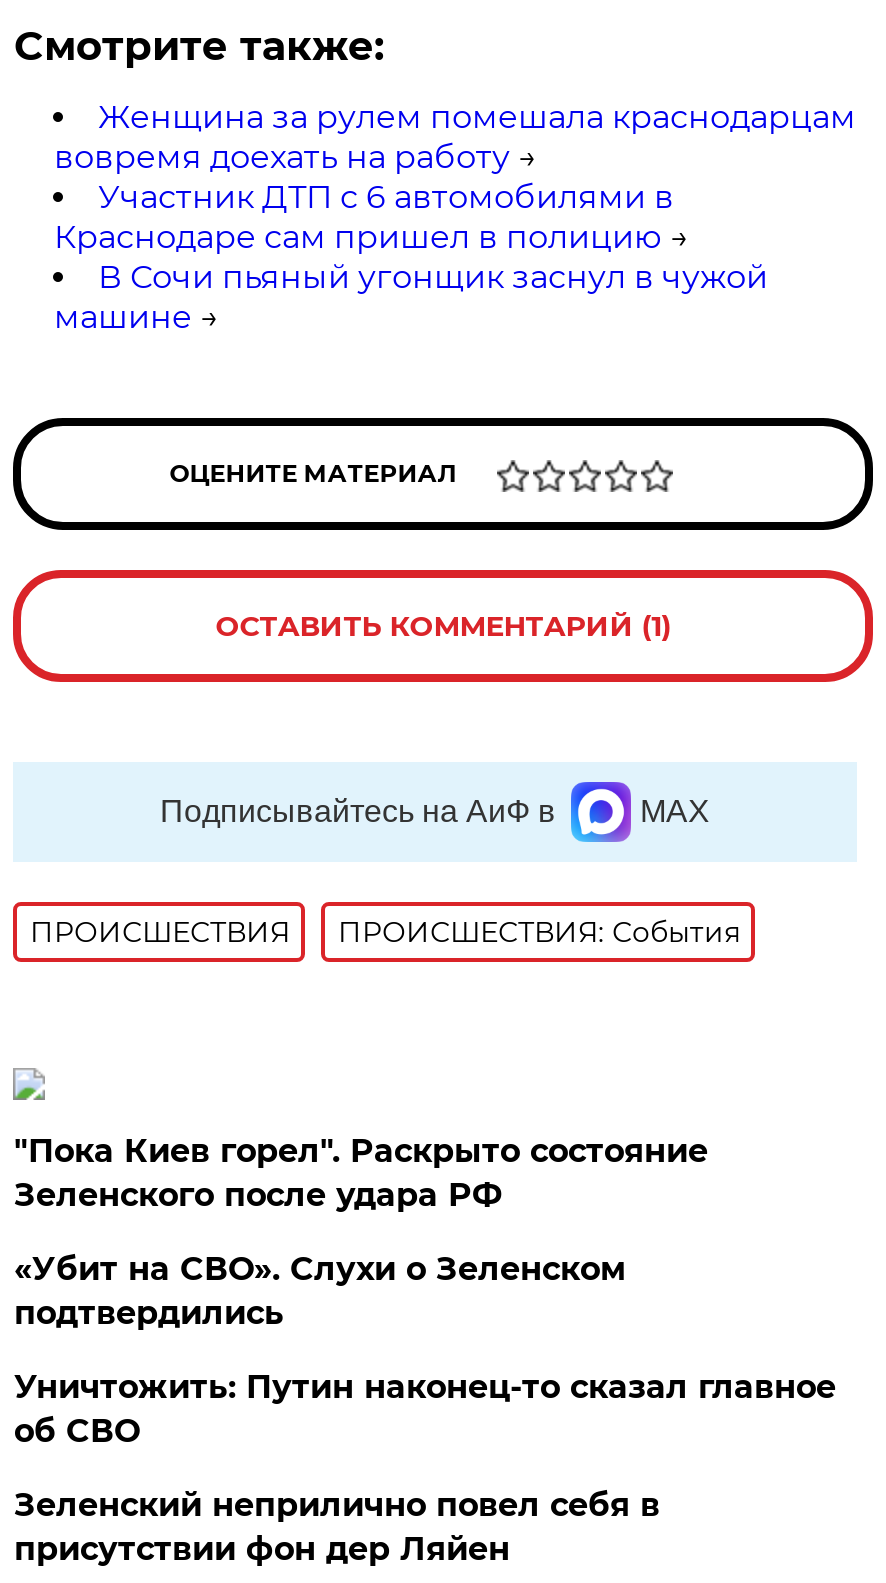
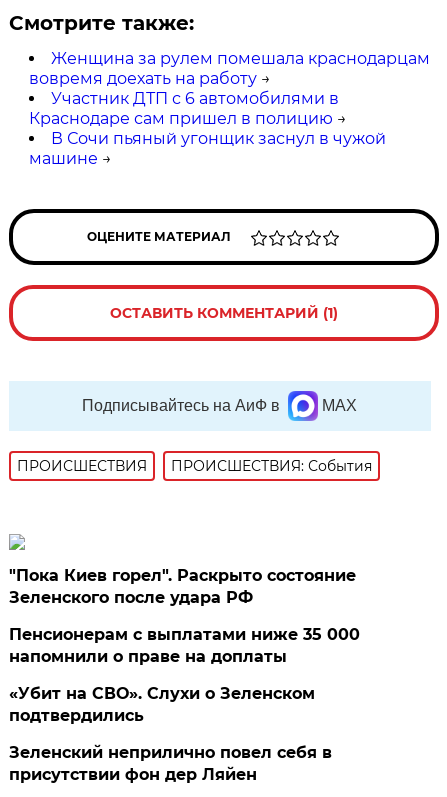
+ Пенсионерам с выплатами ниже 35 000
+ напомнили о праве на доплаты

moved down: «Убит на СВО». Слухи о Зеленском | подтвердились

- Уничтожить: Путин наконец-то сказал главное
- об СВО
